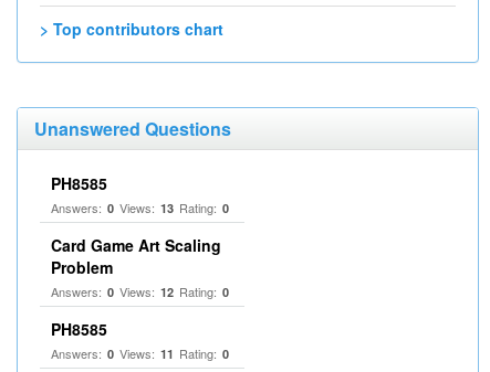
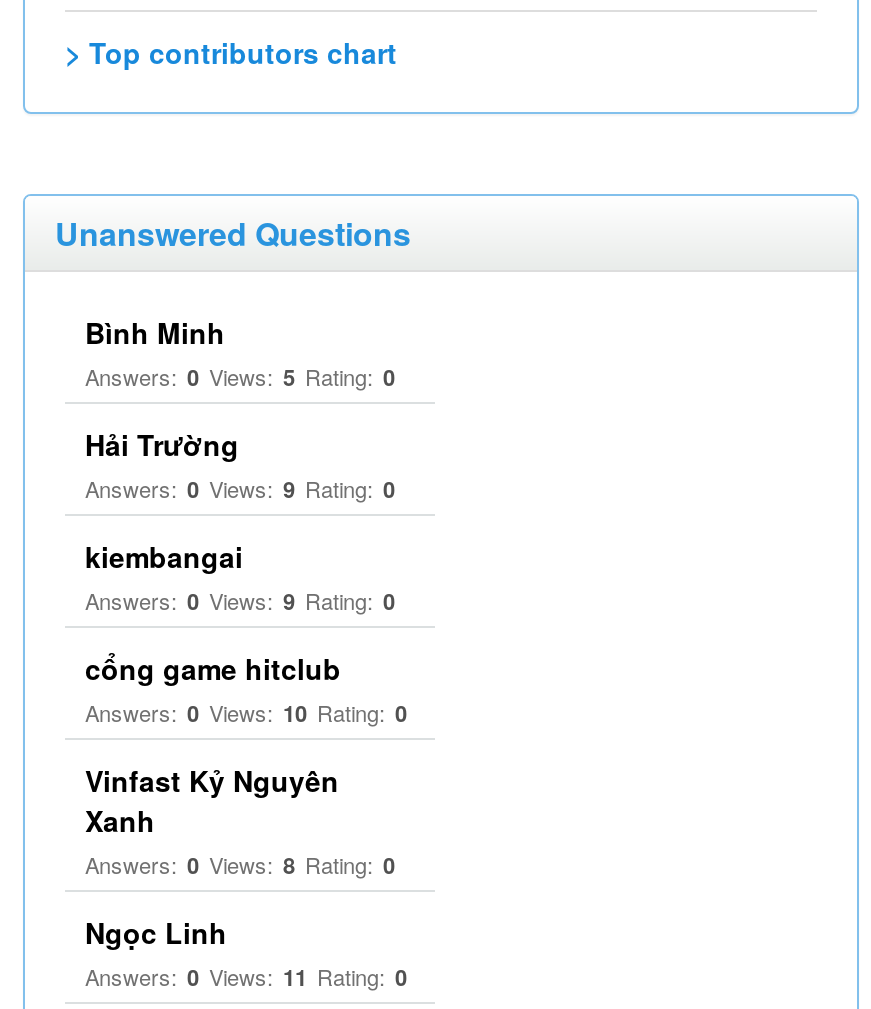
- PH8585
- Answers: 0 Views: 13 Rating: 0
- Card Game Art Scaling
- Problem
- Answers: 0 Views: 12 Rating: 0
- PH8585
+ Bình Minh
+ Answers: 0 Views: 5 Rating: 0
+ Hải Trường
+ Answers: 0 Views: 9 Rating: 0
+ kiembangai
+ Answers: 0 Views: 9 Rating: 0
+ cổng game hitclub
+ Answers: 0 Views: 10 Rating: 0
+ Vinfast Kỷ Nguyên
+ Xanh
+ Answers: 0 Views: 8 Rating: 0
+ Ngọc Linh
